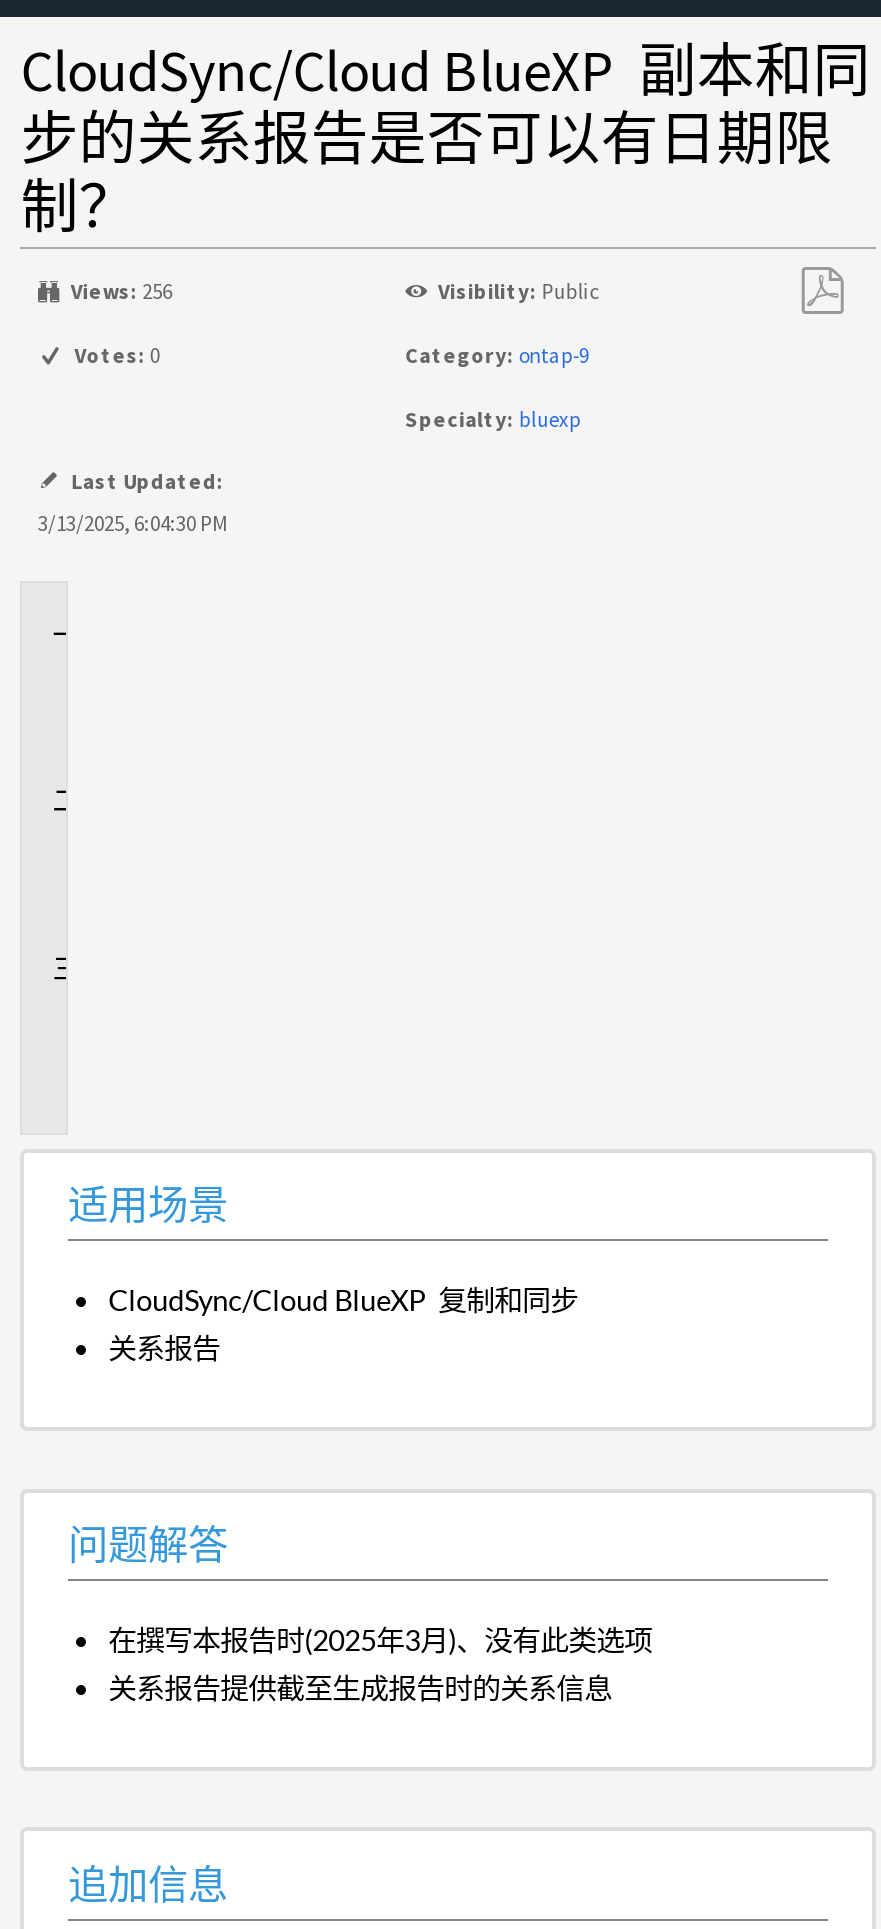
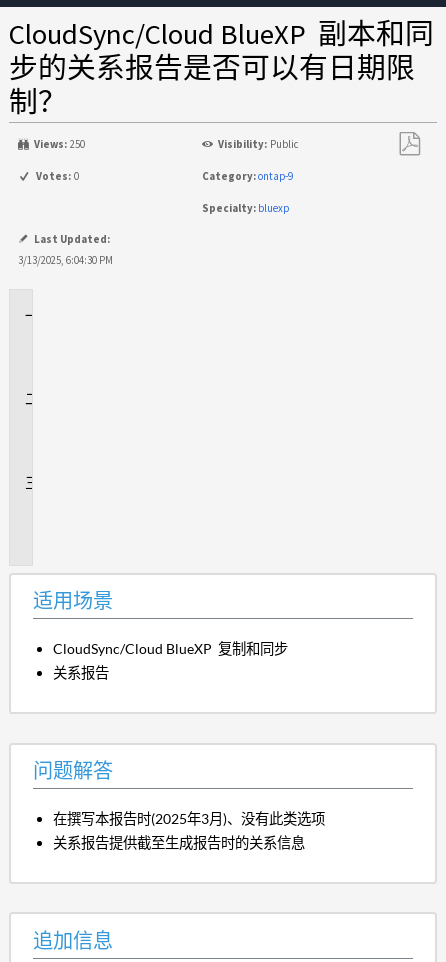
- Views: 256
+ Views: 250
